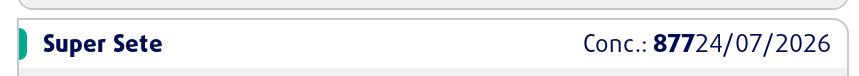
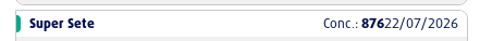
- Conc.: 87724/07/2026
+ Conc.: 87622/07/2026
